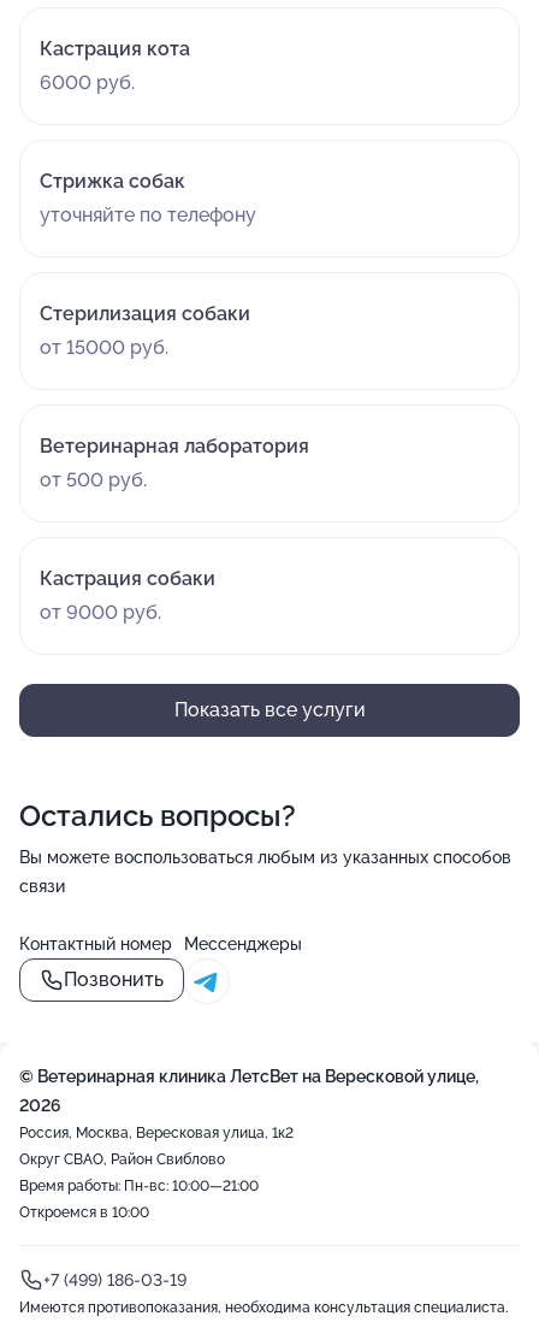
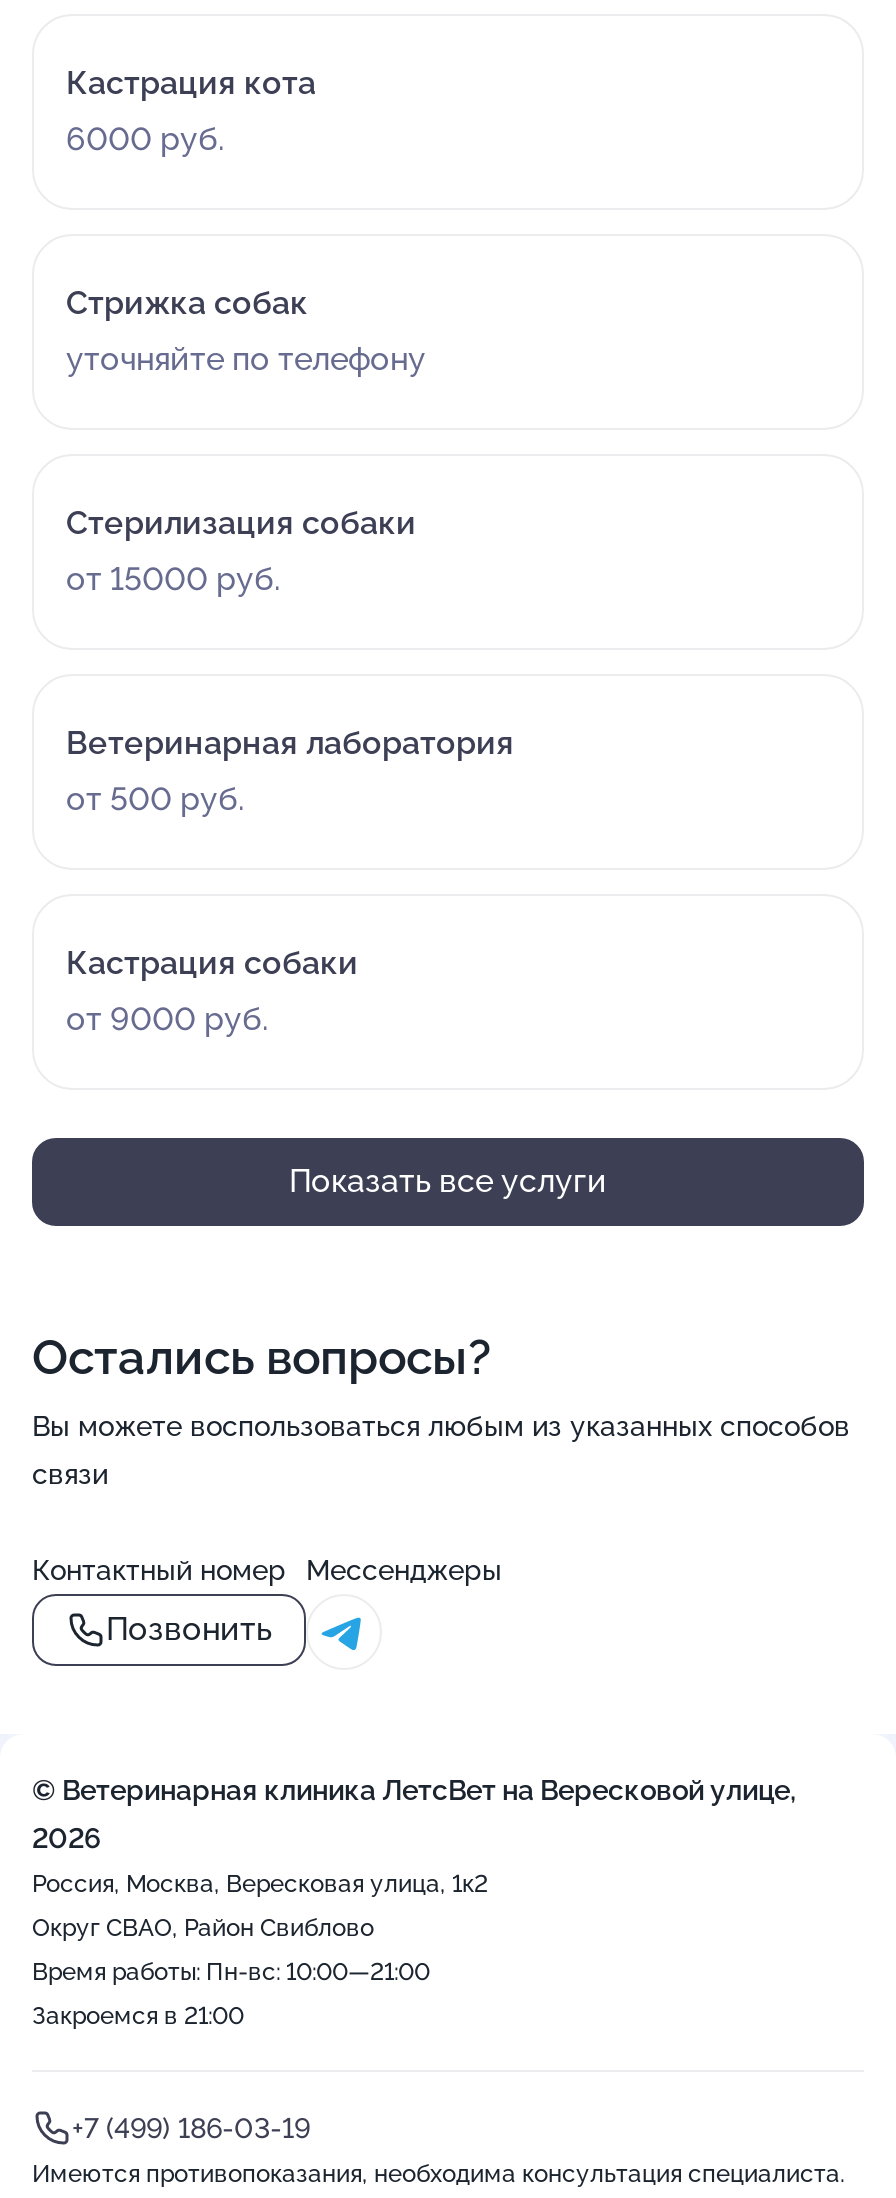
- Откроемся в 10:00
+ Закроемся в 21:00
